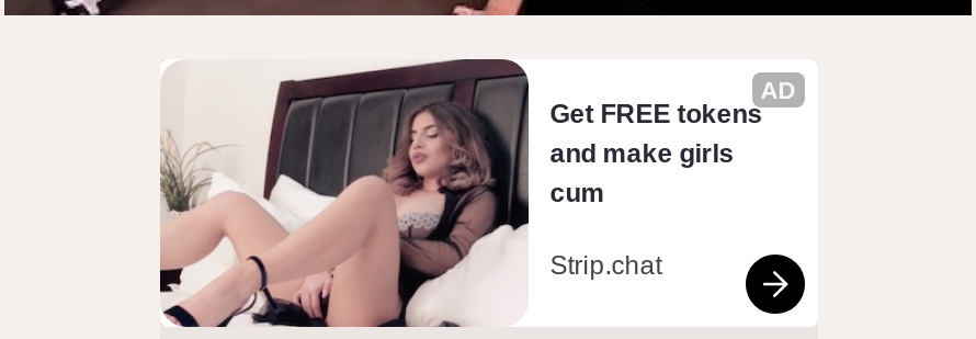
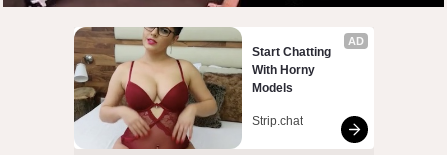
- [image]
- Get FREE tokens
- and make girls
- cum
+ [image]
+ Start Chatting
+ With Horny
+ Models
